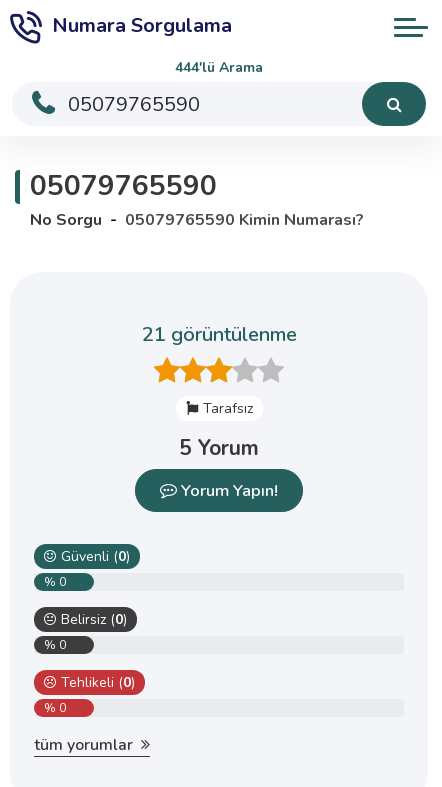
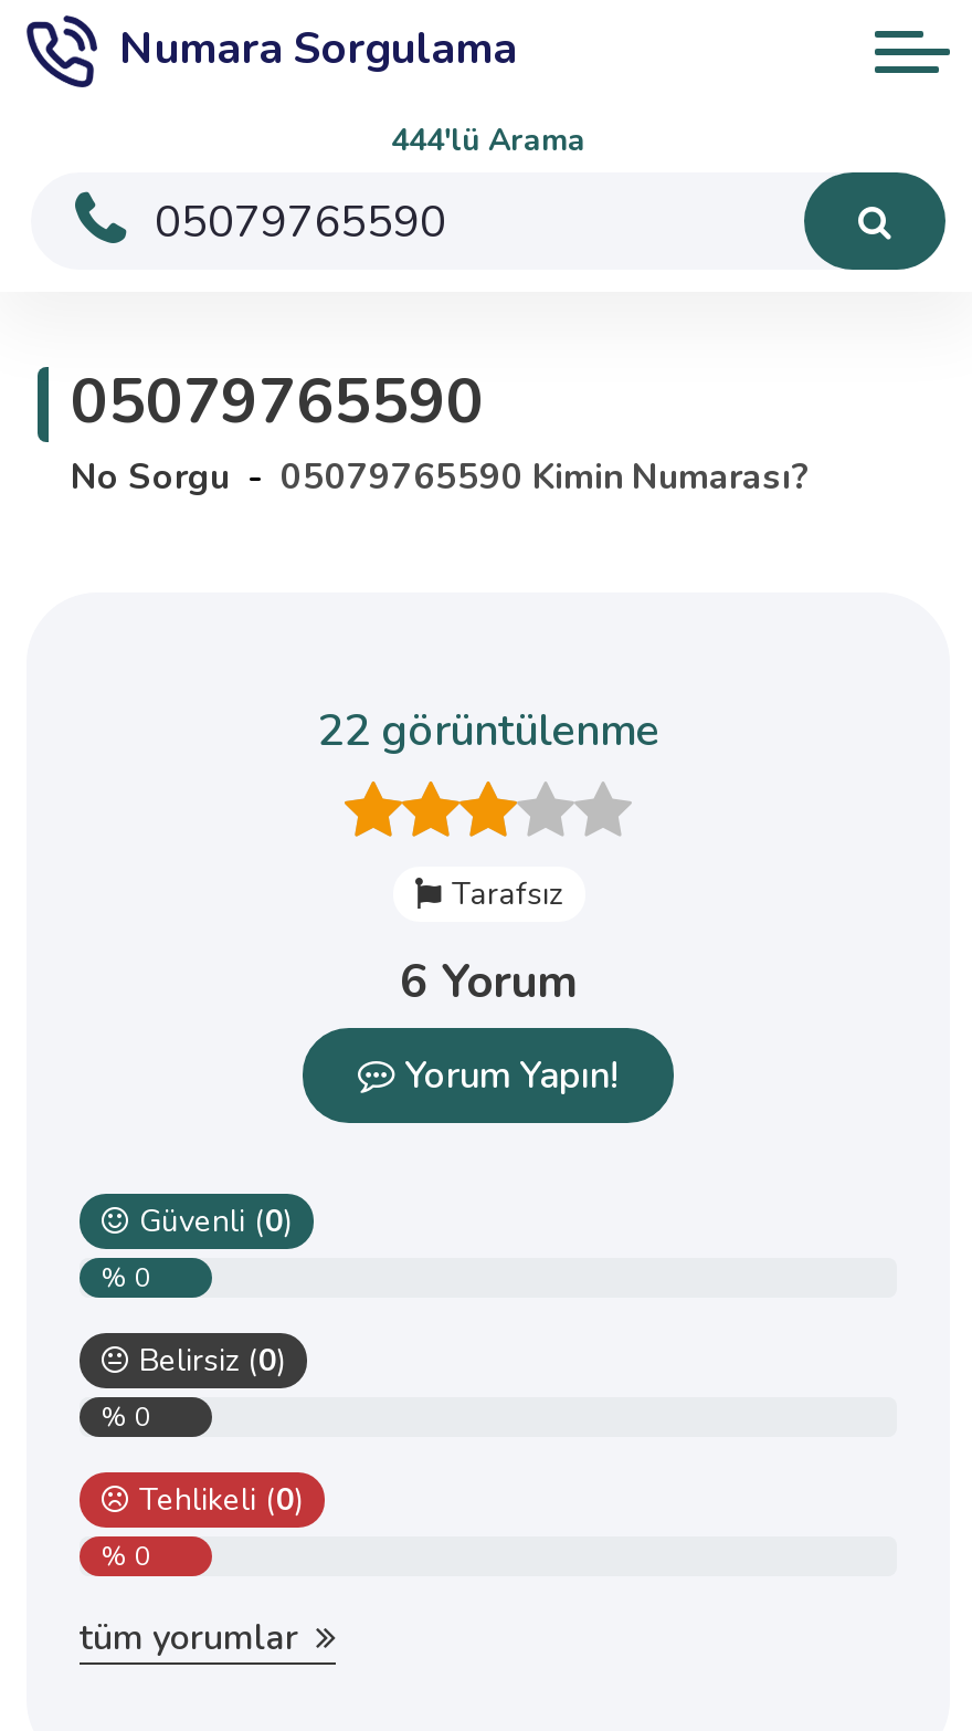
- 21 görüntülenme
+ 22 görüntülenme

- 5 Yorum
+ 6 Yorum
